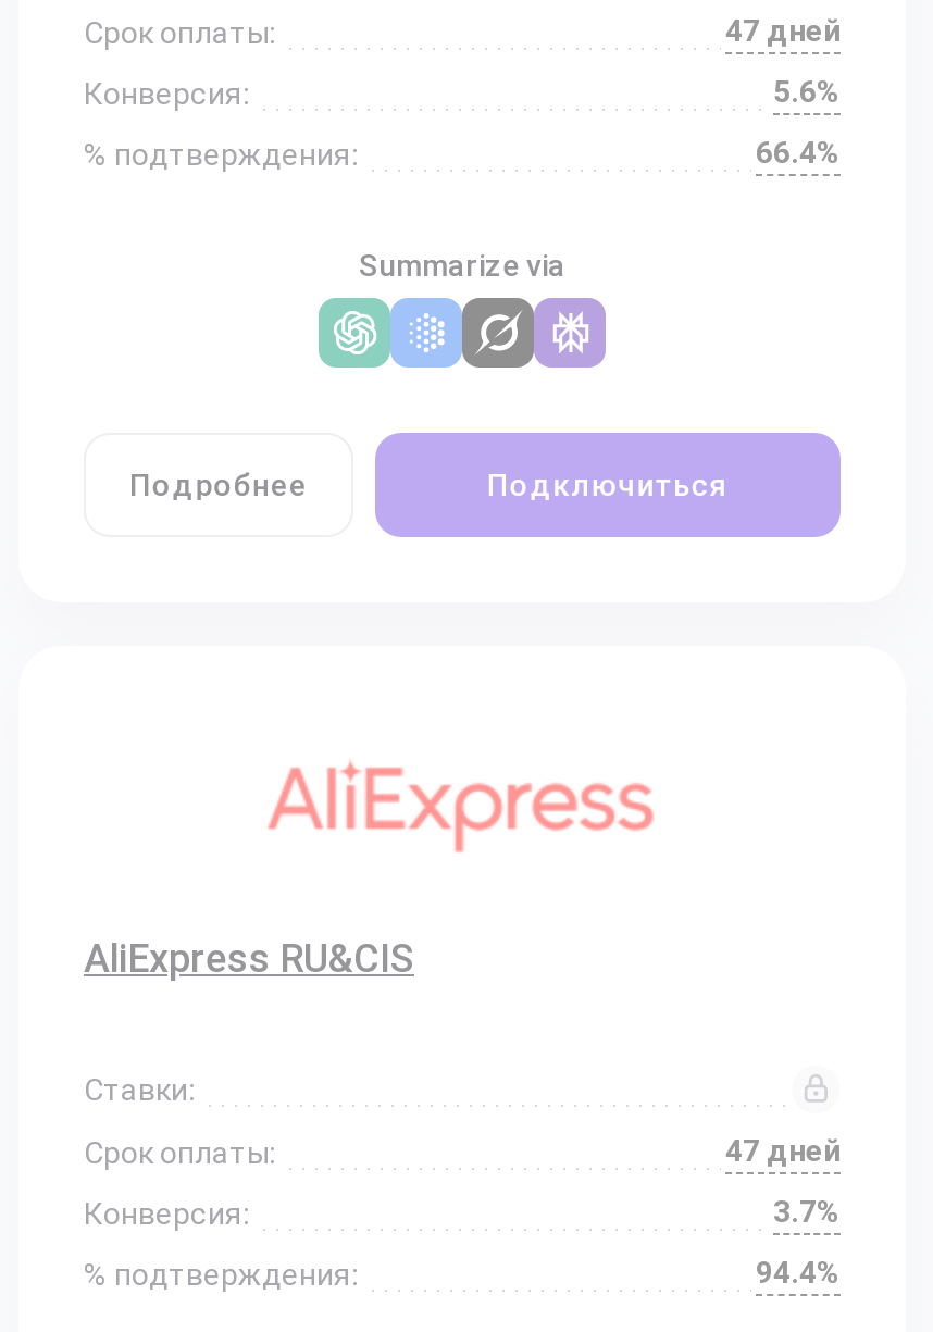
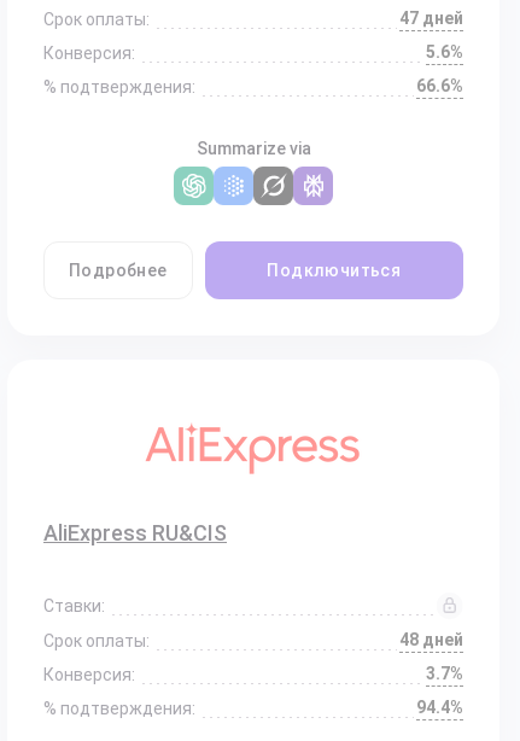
- 66.4%
+ 66.6%

- 47 дней
+ 48 дней
